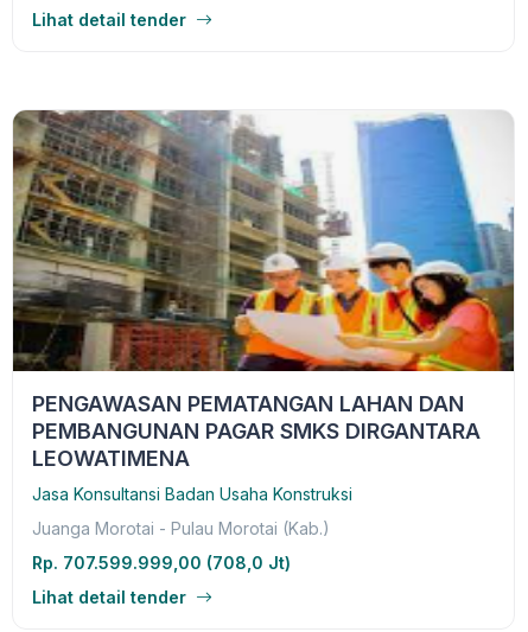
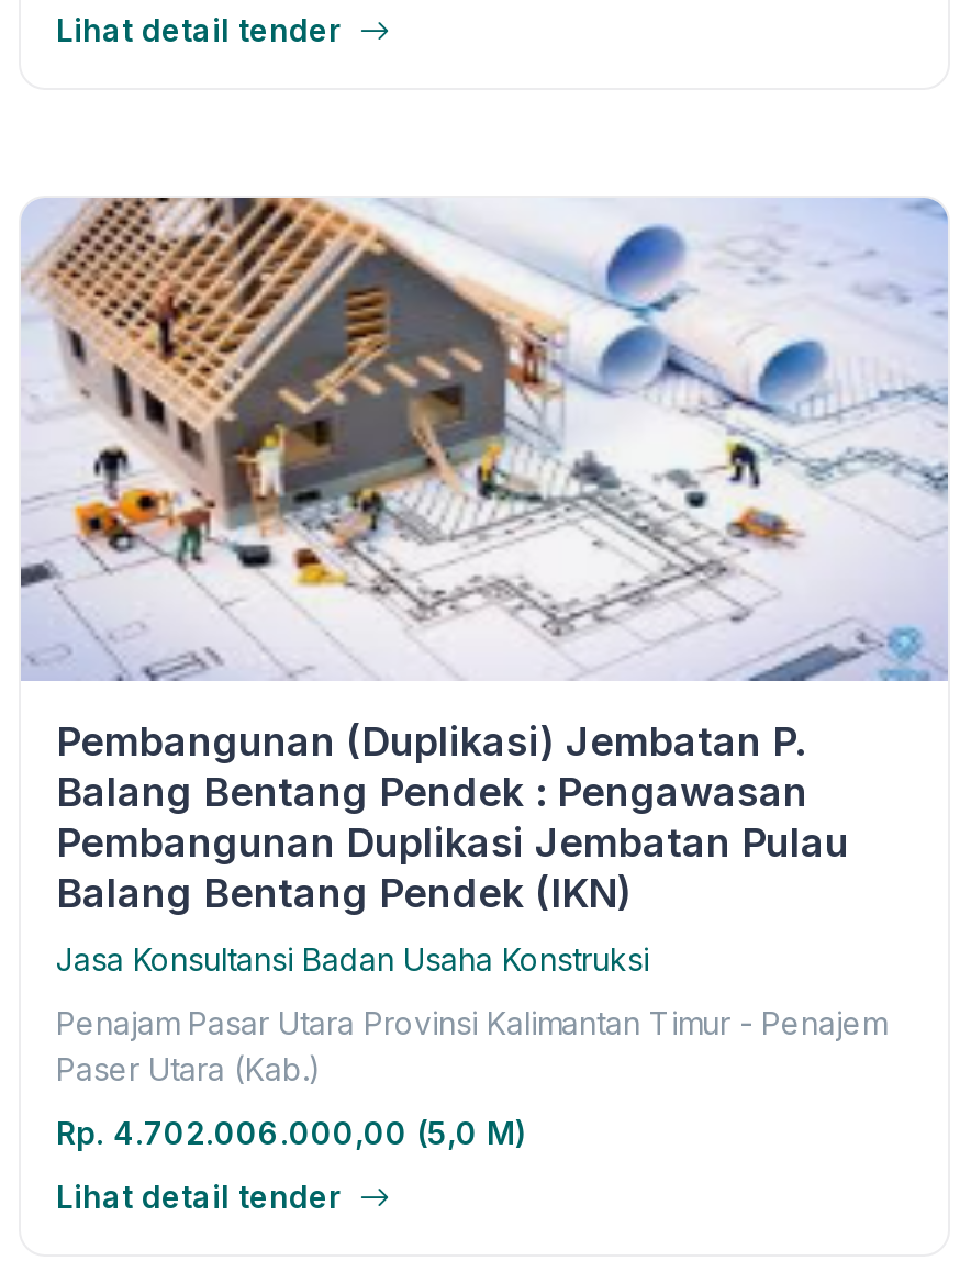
- [image]
- PENGAWASAN PEMATANGAN LAHAN DAN
- PEMBANGUNAN PAGAR SMKS DIRGANTARA
- LEOWATIMENA
+ [image]
+ Pembangunan (Duplikasi) Jembatan P.
+ Balang Bentang Pendek : Pengawasan
+ Pembangunan Duplikasi Jembatan Pulau
+ Balang Bentang Pendek (IKN)

- Juanga Morotai - Pulau Morotai (Kab.)
+ Penajam Pasar Utara Provinsi Kalimantan Timur - Penajem
+ Paser Utara (Kab.)

- Rp. 707.599.999,00 (708,0 Jt)
+ Rp. 4.702.006.000,00 (5,0 M)
